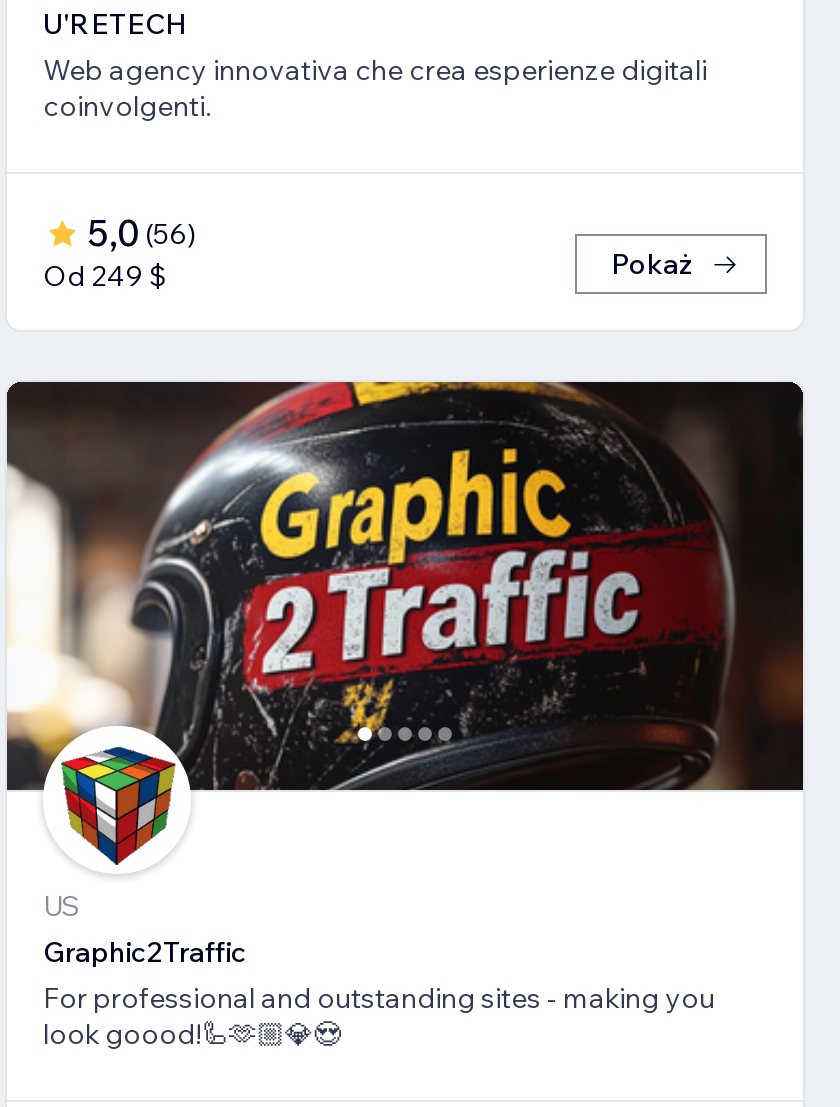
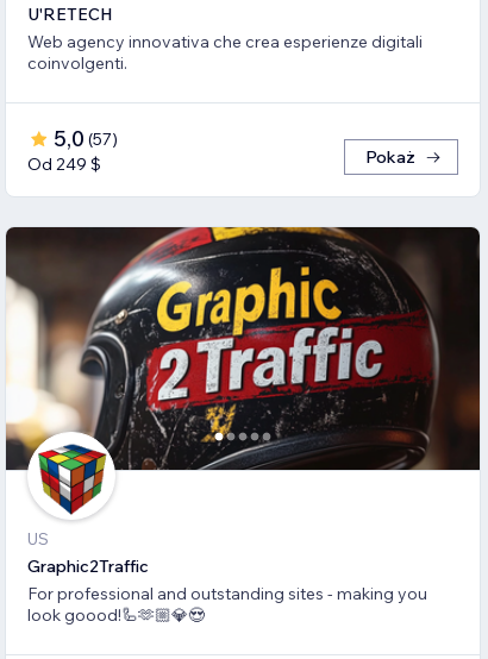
- 5,0 (56)
+ 5,0 (57)
